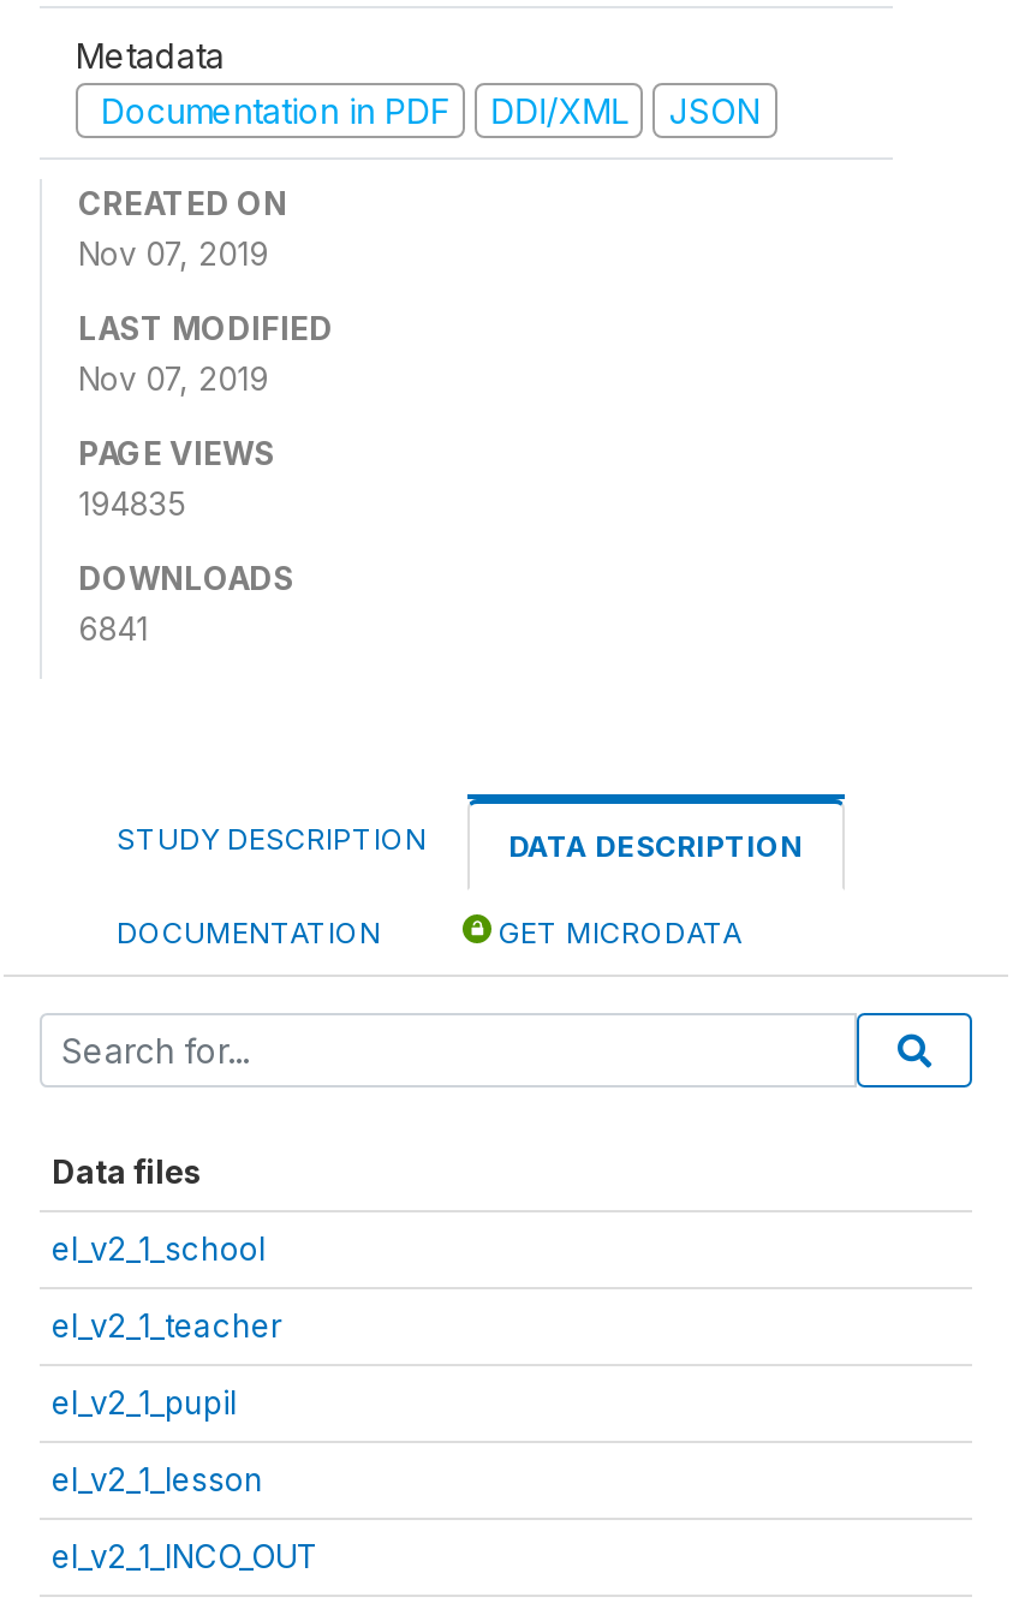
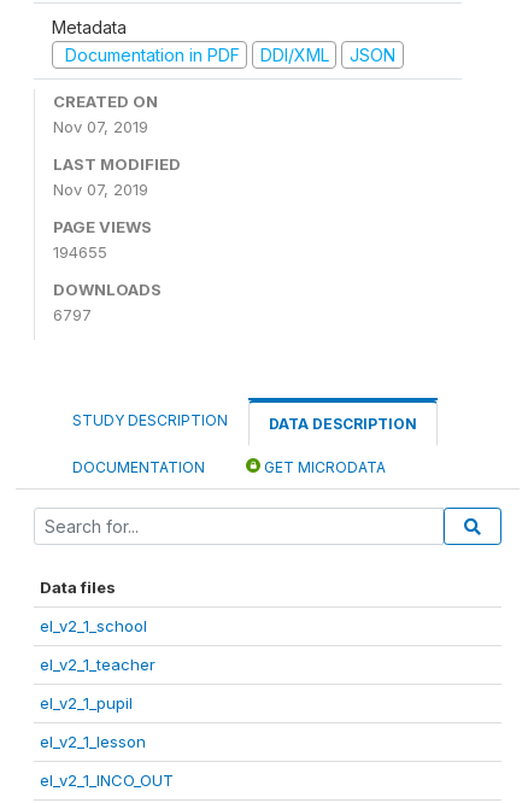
- 194835
+ 194655

- 6841
+ 6797
